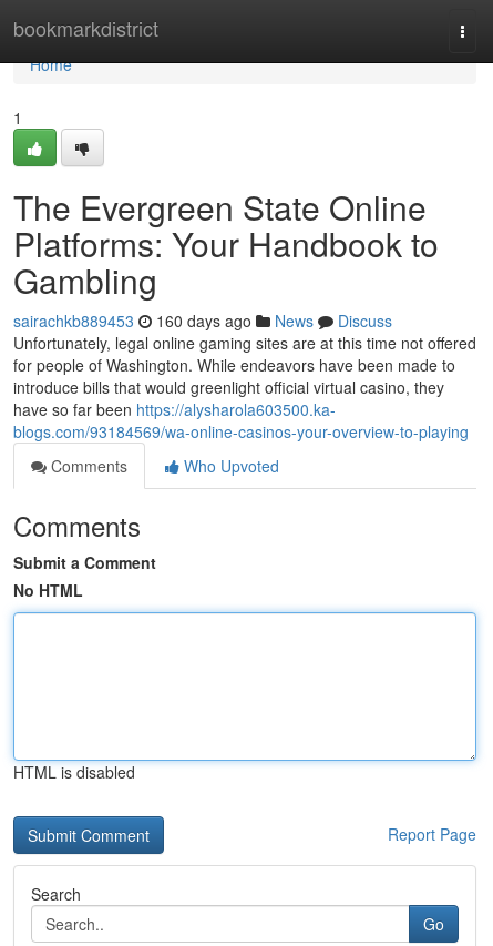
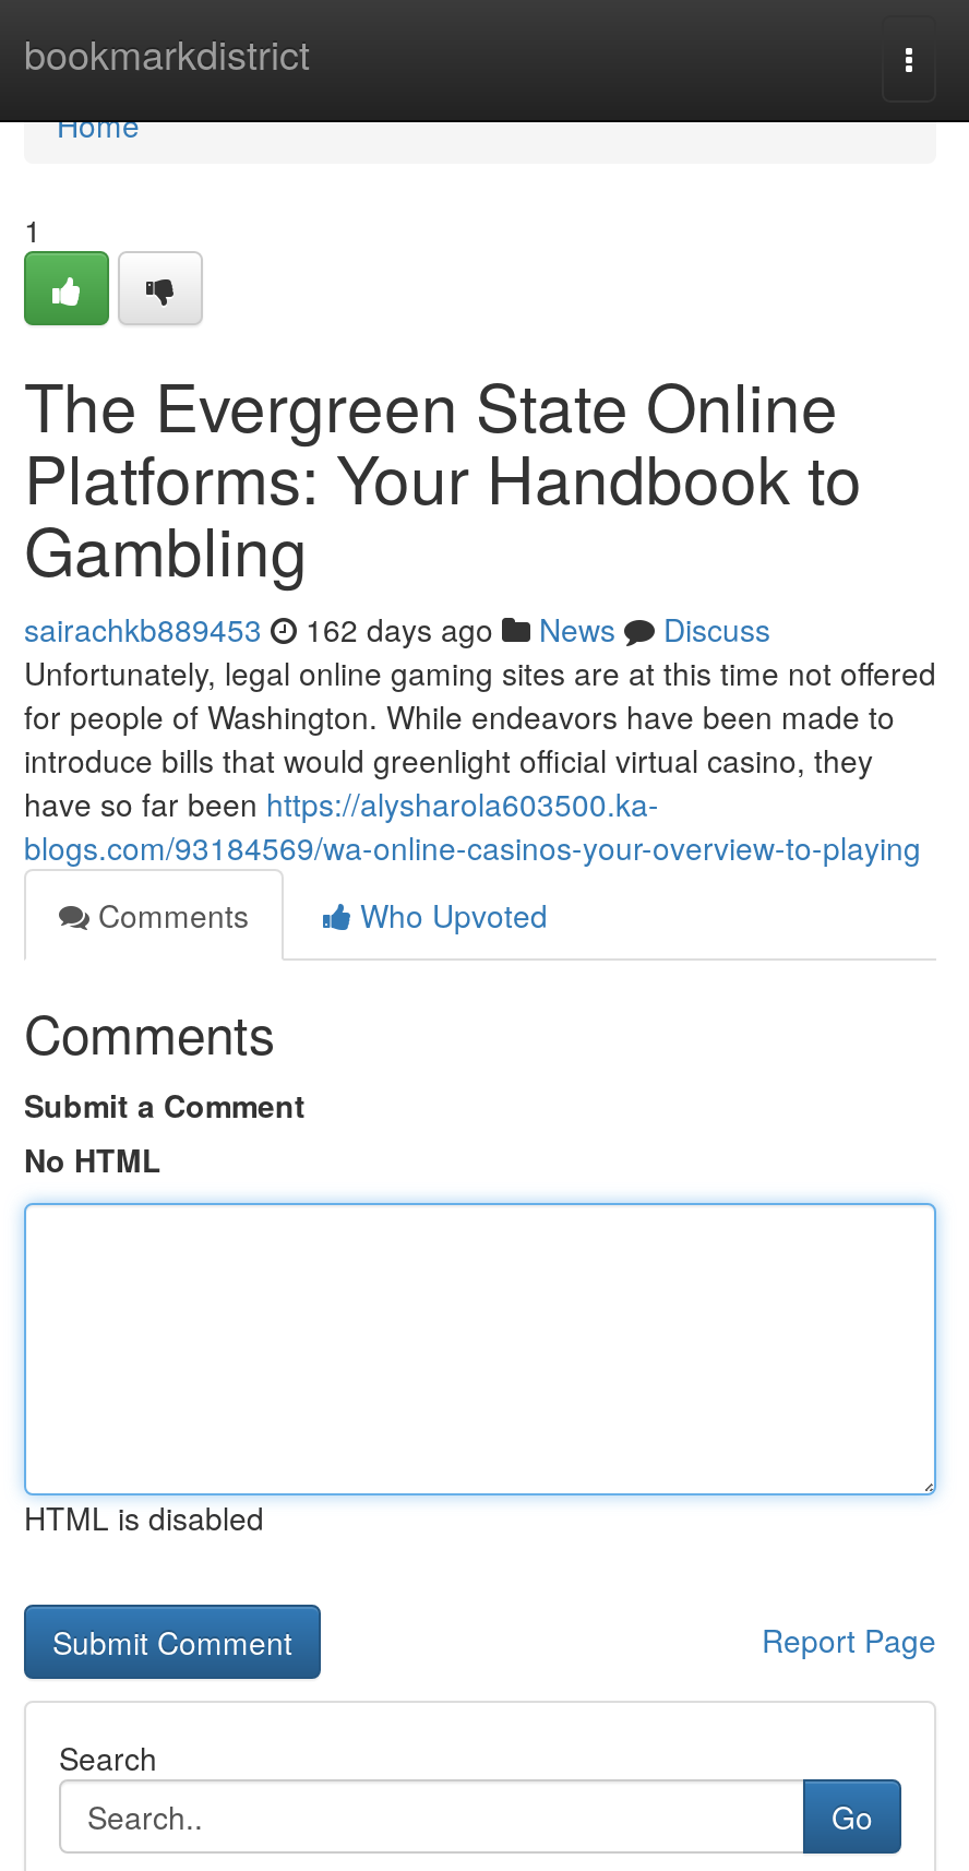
- sairachkb889453 160 days ago News Discuss
+ sairachkb889453 162 days ago News Discuss
